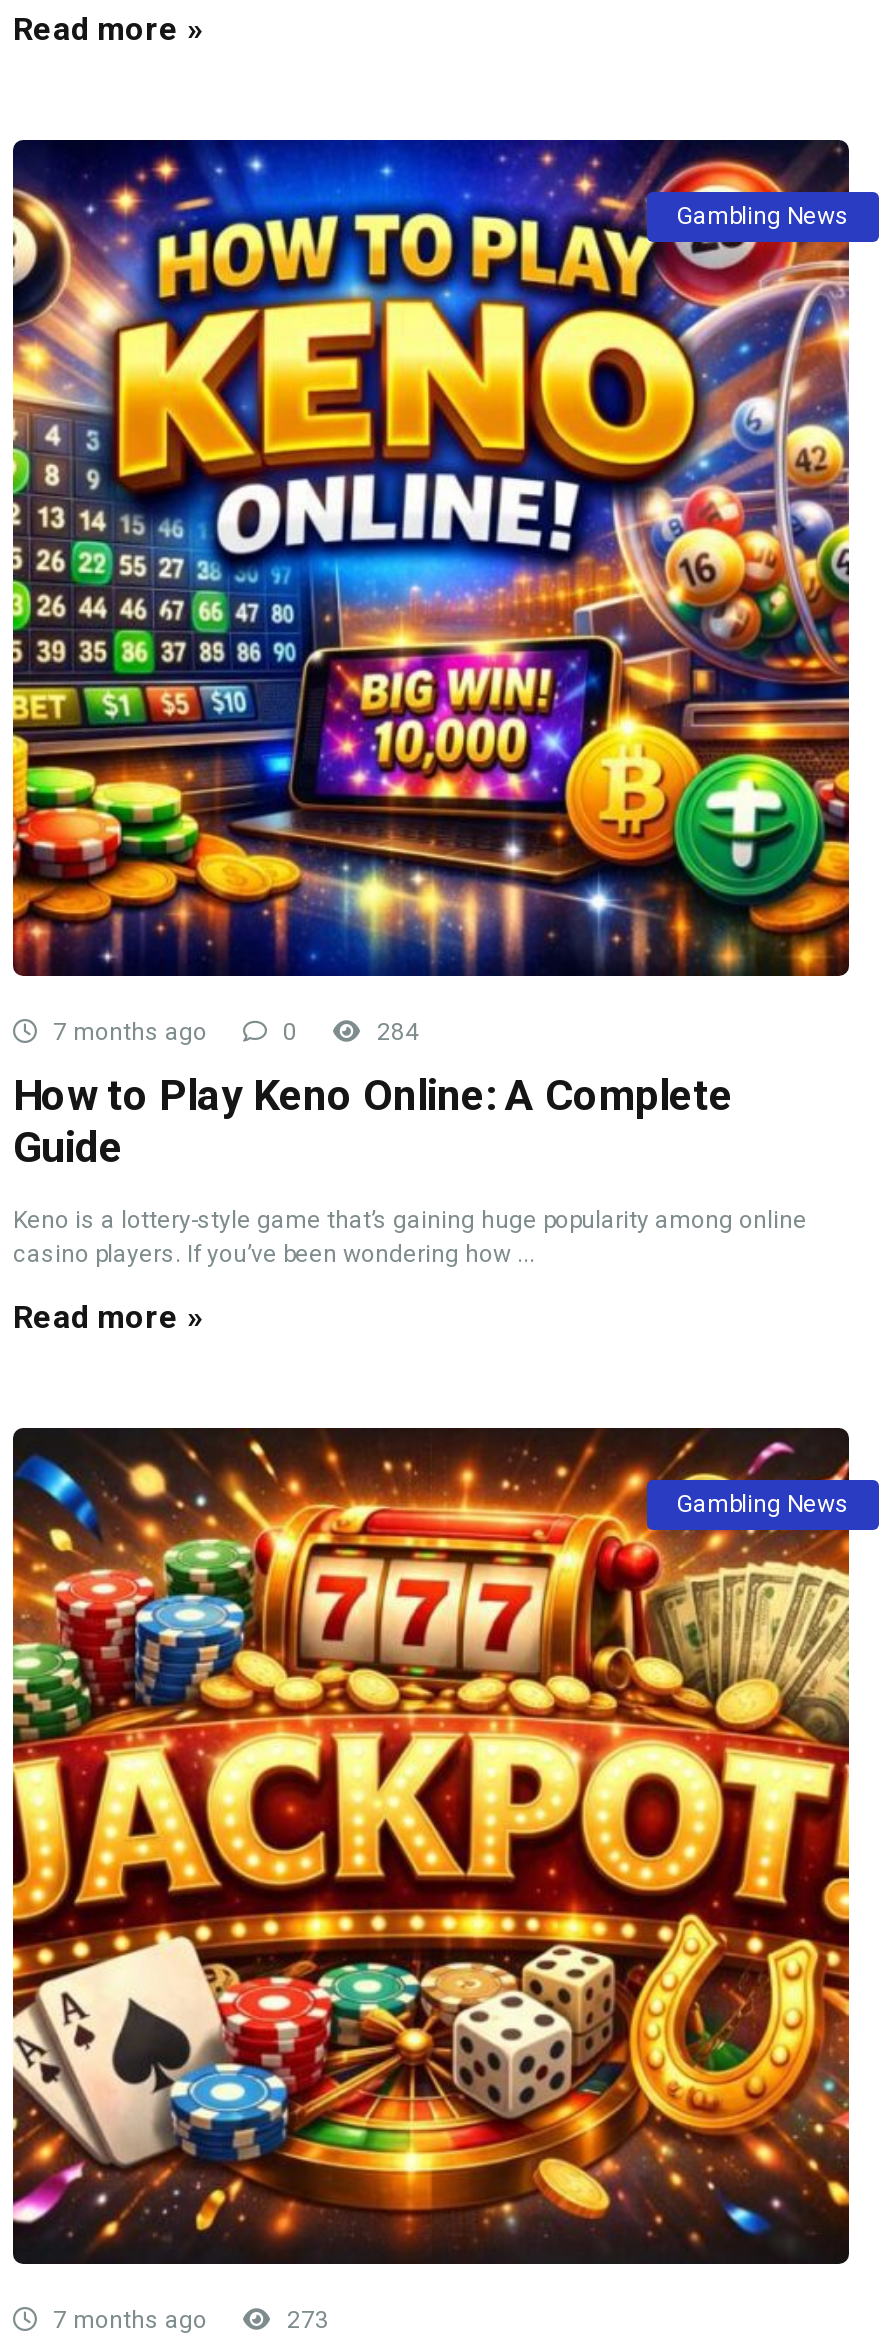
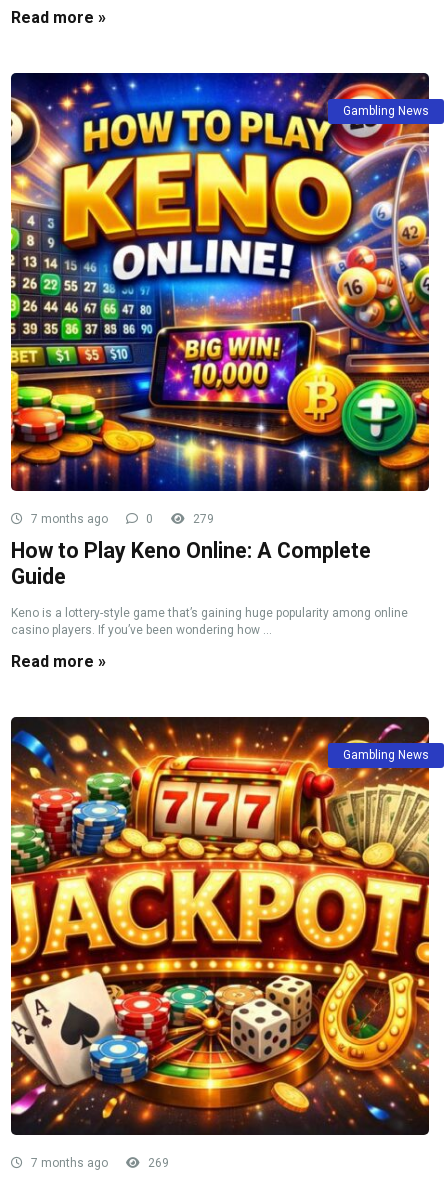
- 284
+ 279

- 273
+ 269
